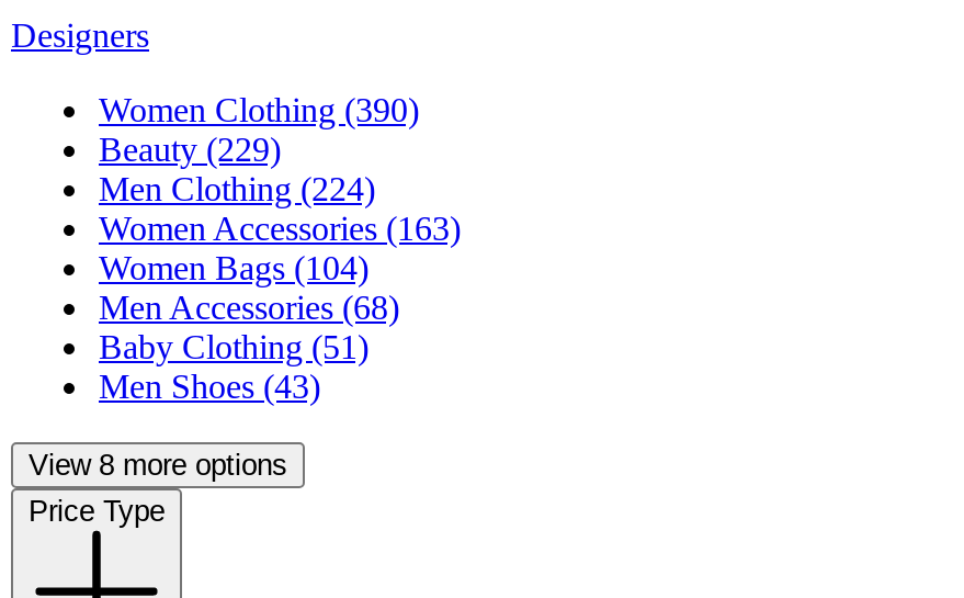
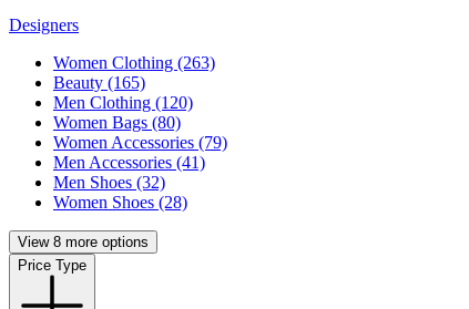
- Women Clothing (390)
- Beauty (229)
- Men Clothing (224)
- Women Accessories (163)
- Women Bags (104)
- Men Accessories (68)
- Baby Clothing (51)
- Men Shoes (43)
+ Women Clothing (263)
+ Beauty (165)
+ Men Clothing (120)
+ Women Bags (80)
+ Women Accessories (79)
+ Men Accessories (41)
+ Men Shoes (32)
+ Women Shoes (28)
